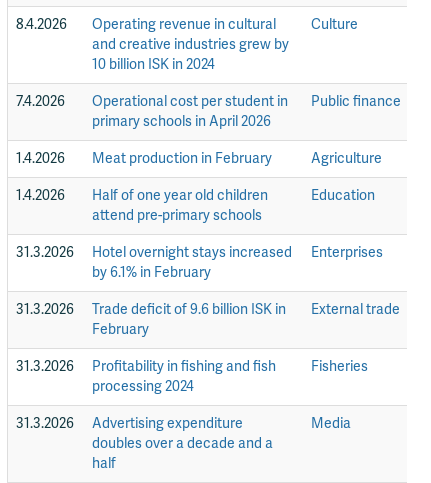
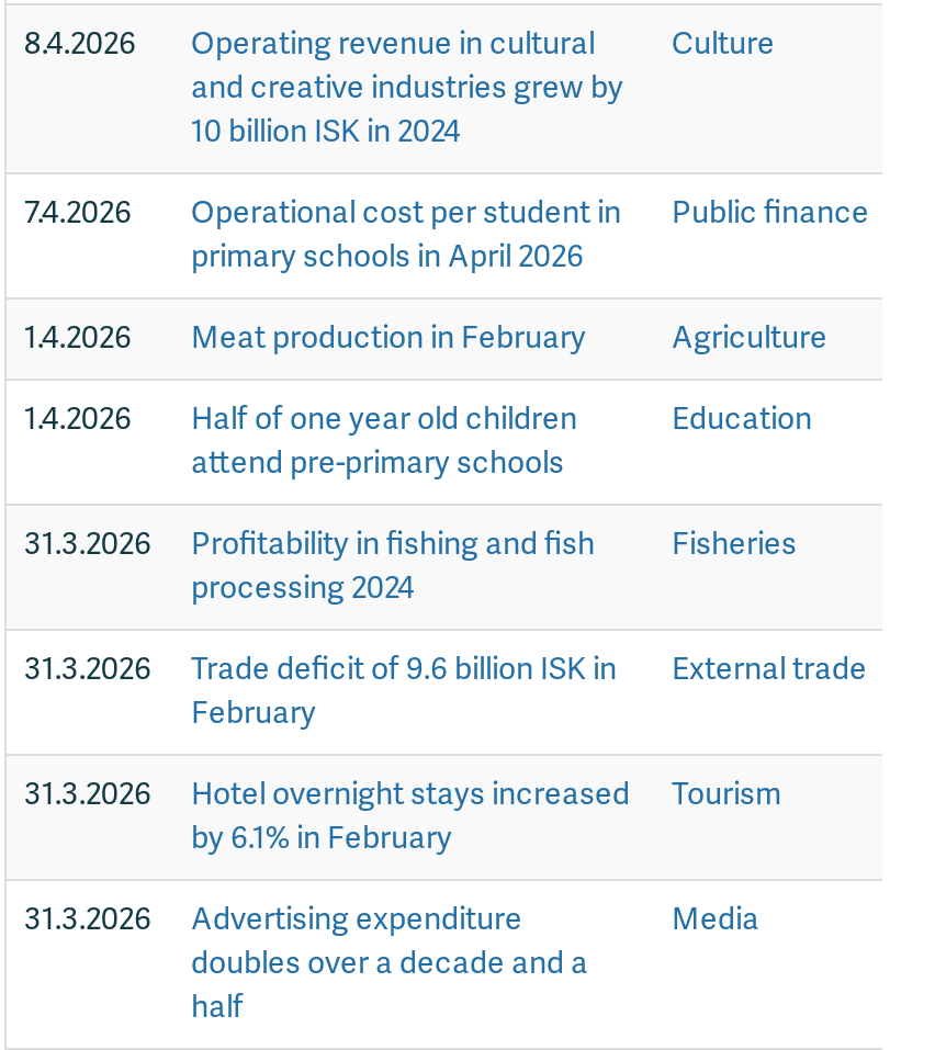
moved down: Hotel overnight stays increased | by 6.1% in February

- Enterprises

moved up: Profitability in fishing and fish | processing 2024

moved up: Fisheries

+ Tourism
